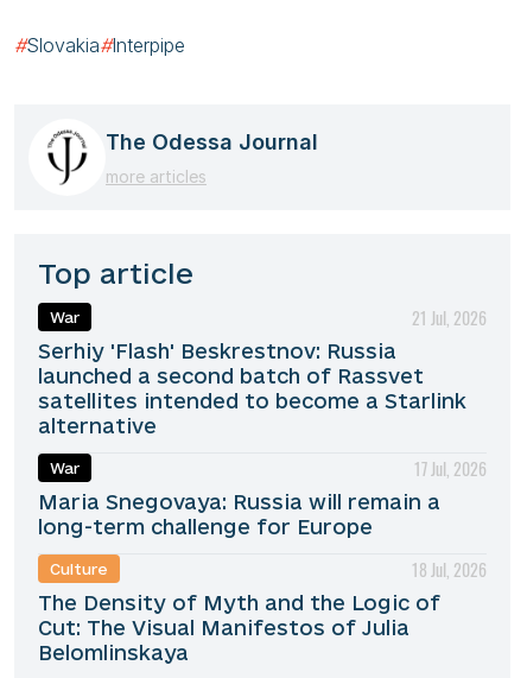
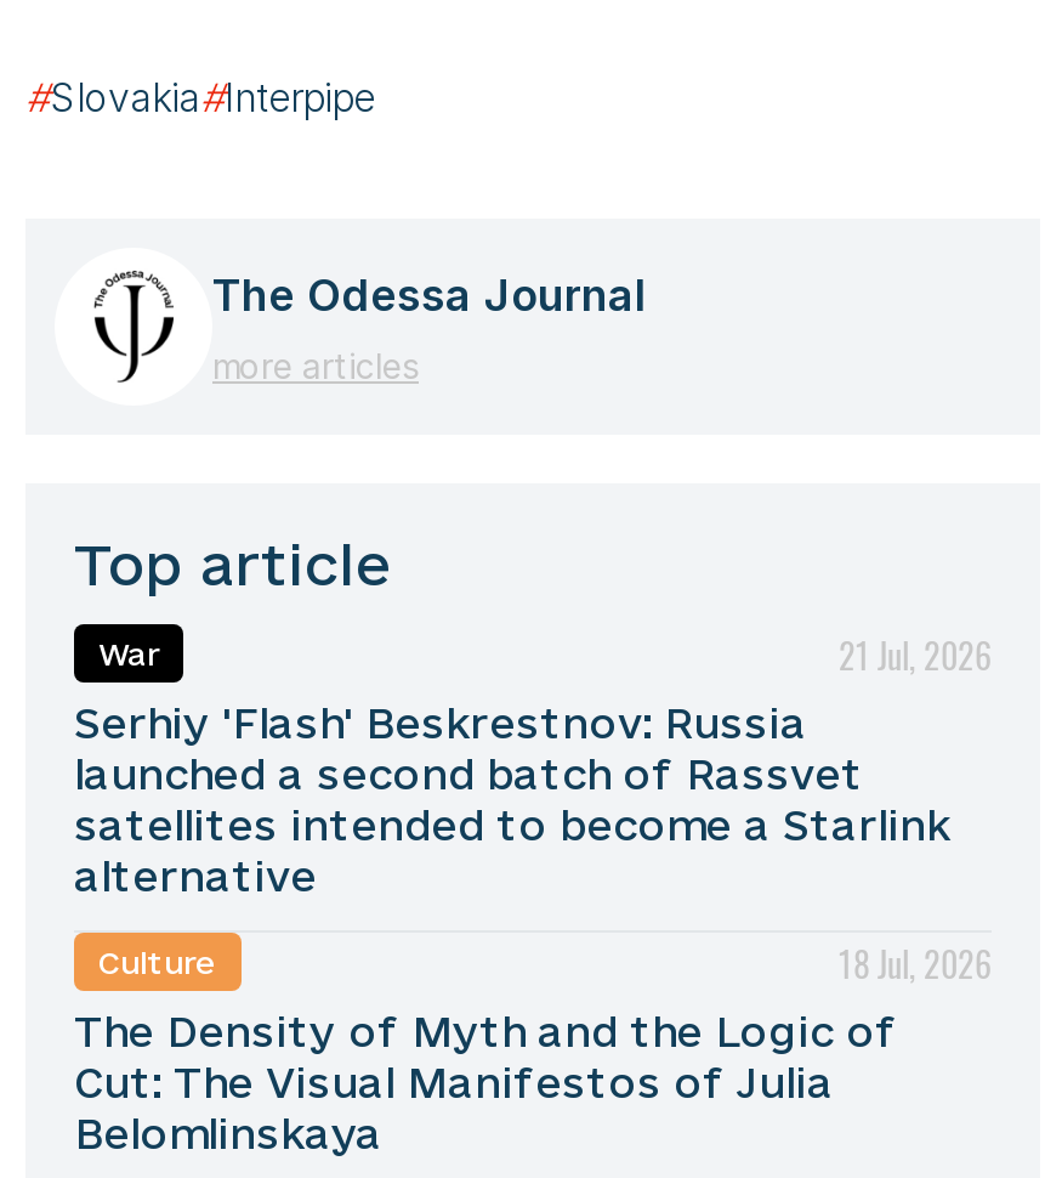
- War
- 17 Jul, 2026
- Maria Snegovaya: Russia will remain a
- long-term challenge for Europe
